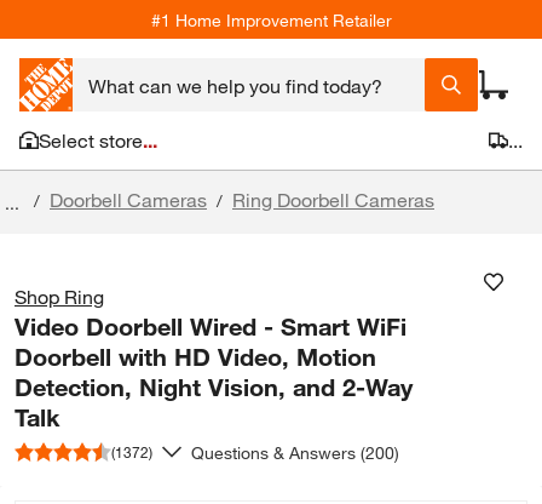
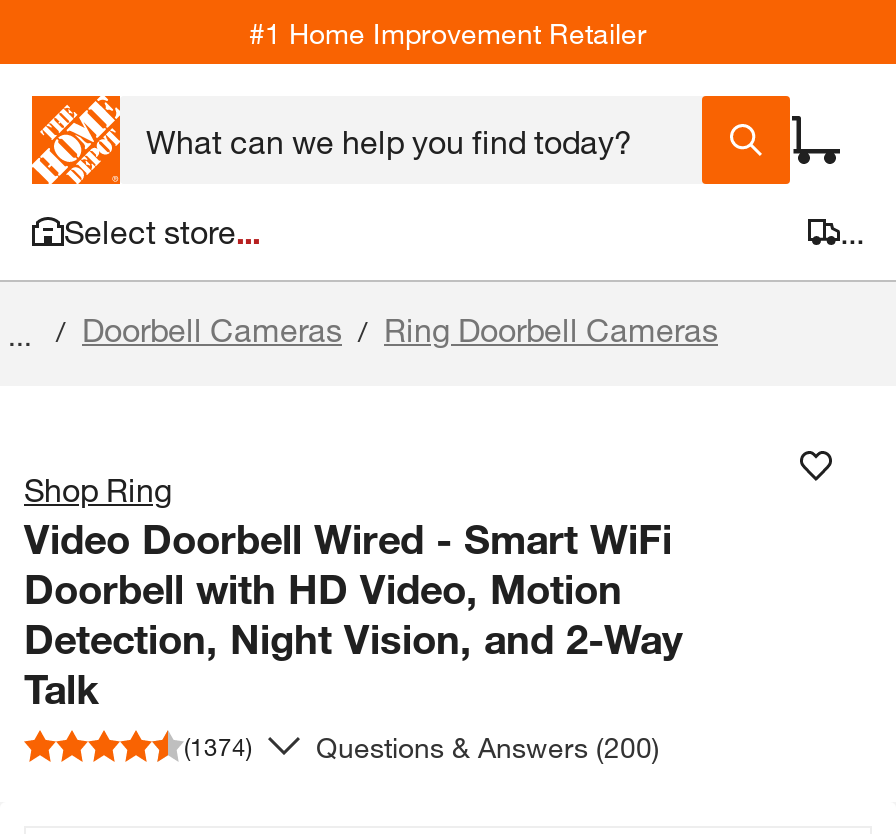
- (1372) Questions & Answers (200)
+ (1374) Questions & Answers (200)
